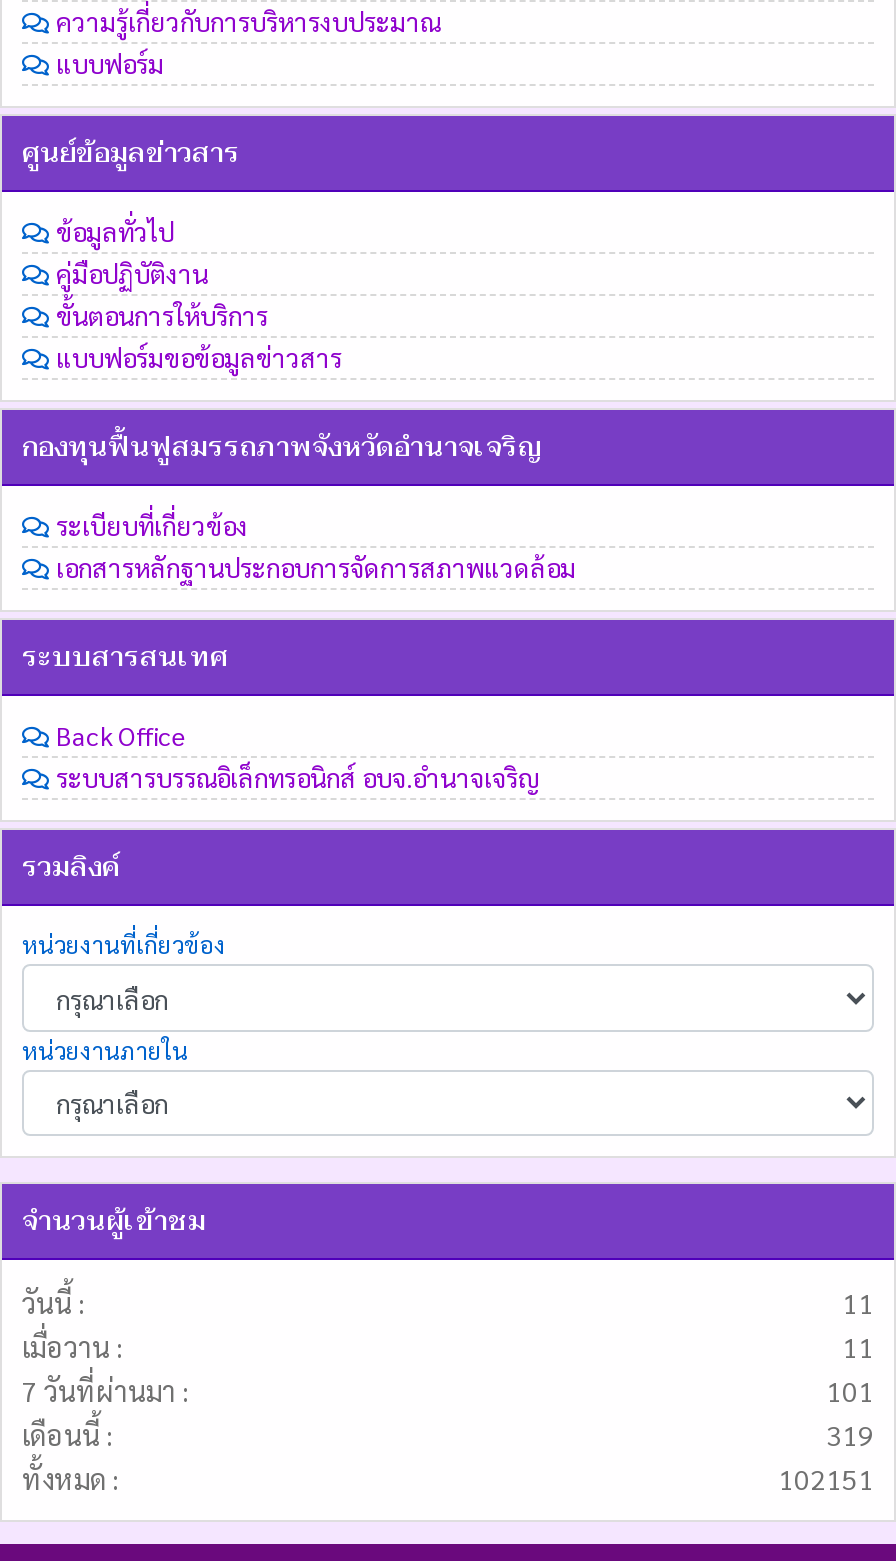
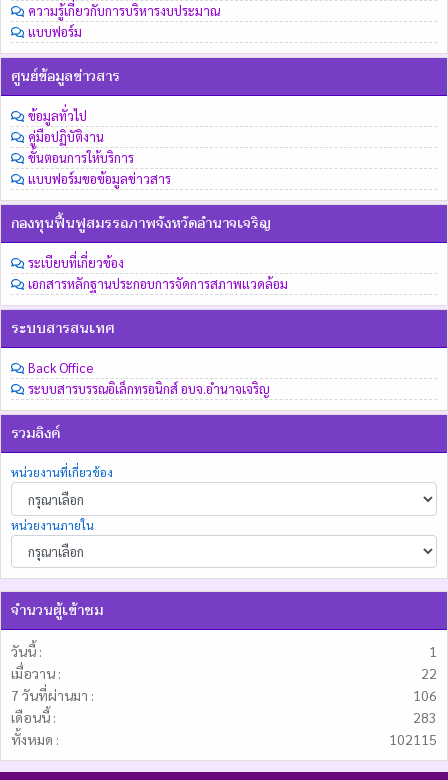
- 11
+ 1

- 11
+ 22

- 101
+ 106

- 319
+ 283

- 102151
+ 102115
